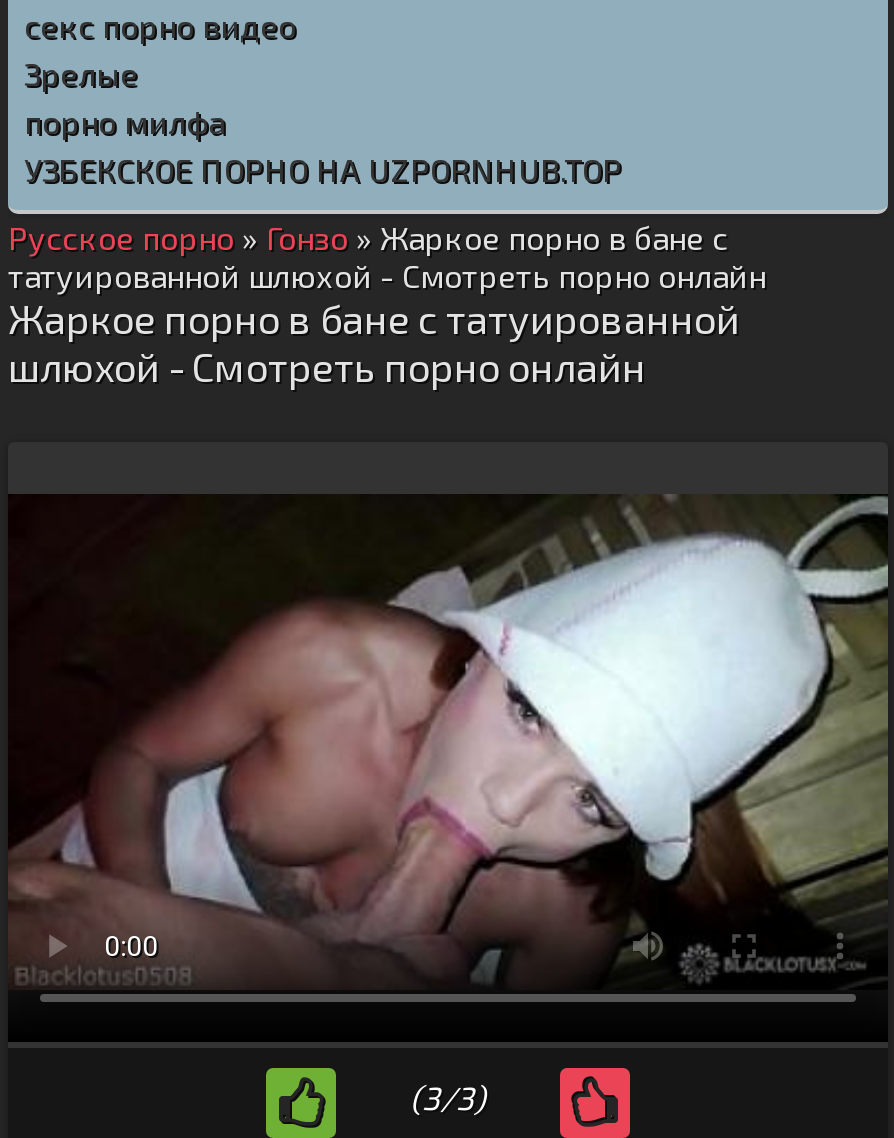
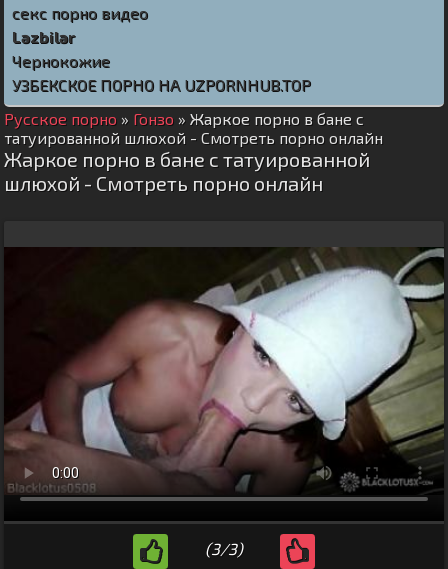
- Зрелые
- порно милфа
+ Ləzbilər
+ Чернокожие
